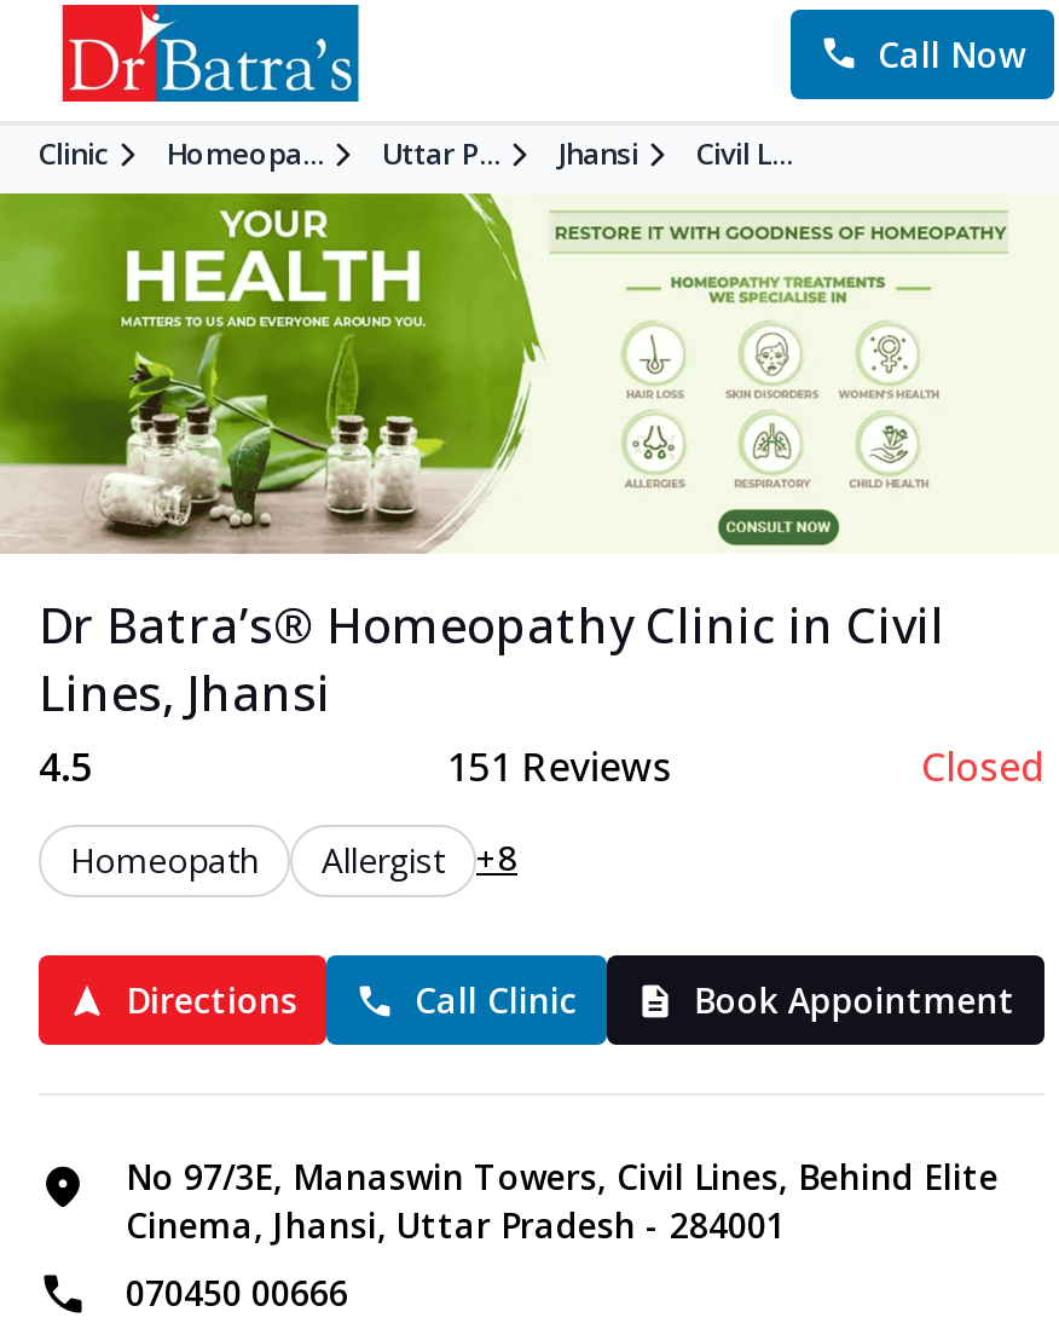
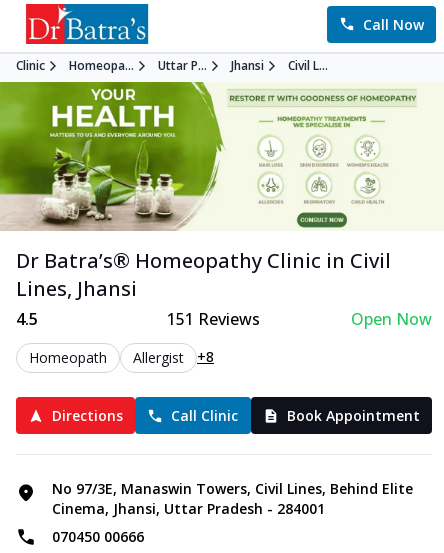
- Closed
+ Open Now
